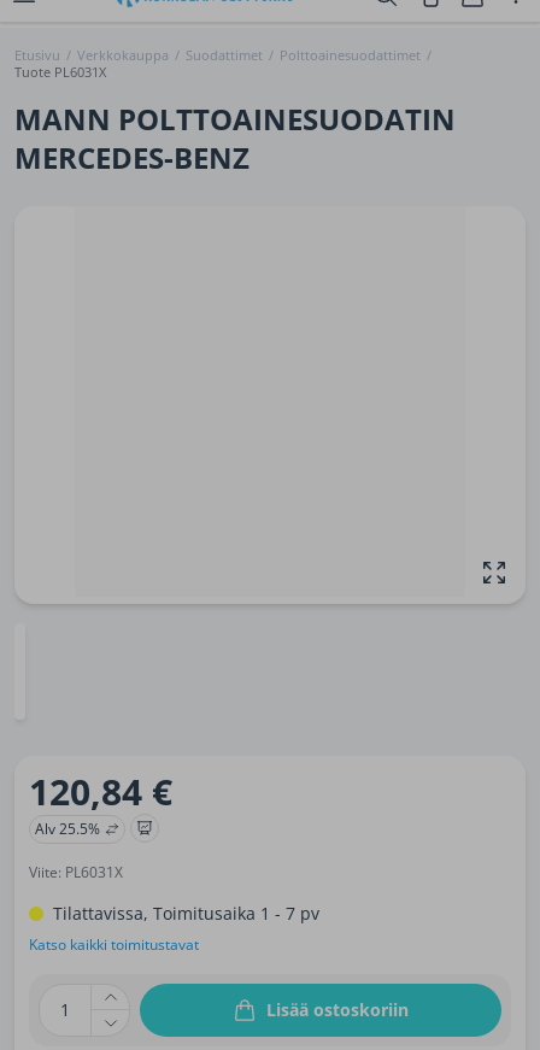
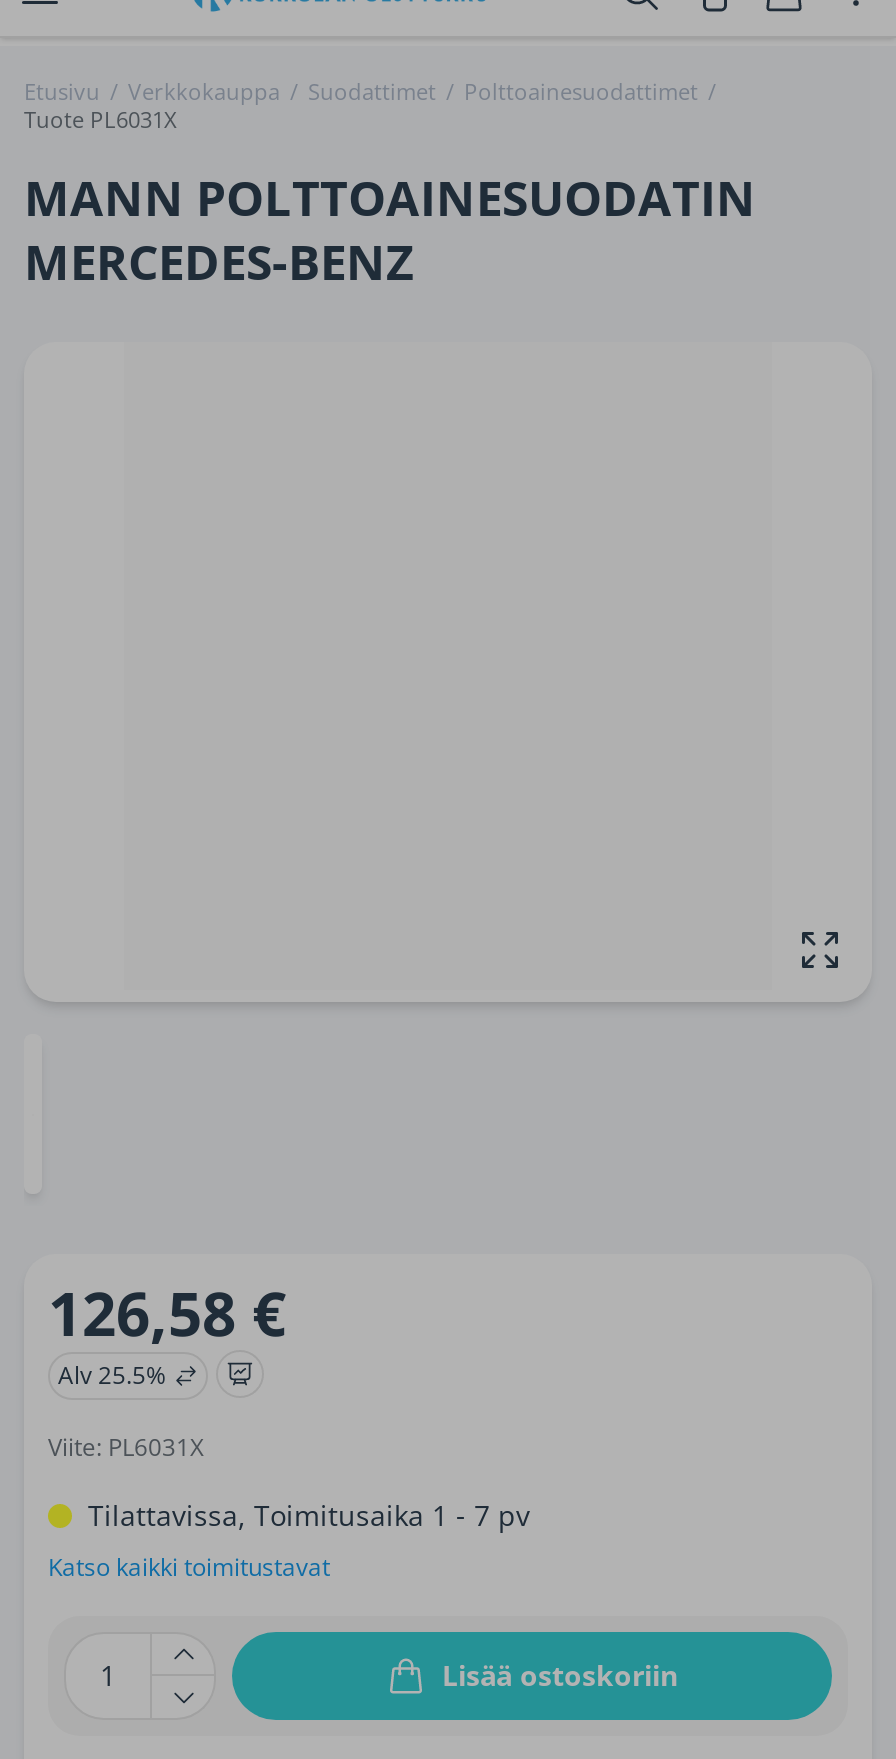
- 120,84 €
+ 126,58 €
